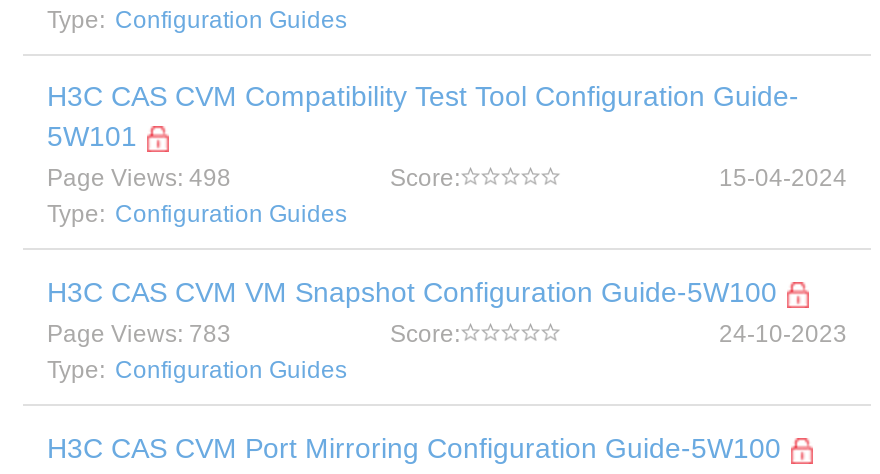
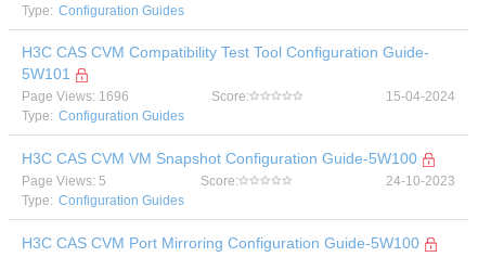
- Page Views: 498
+ Page Views: 1696

- Page Views: 783
+ Page Views: 5
